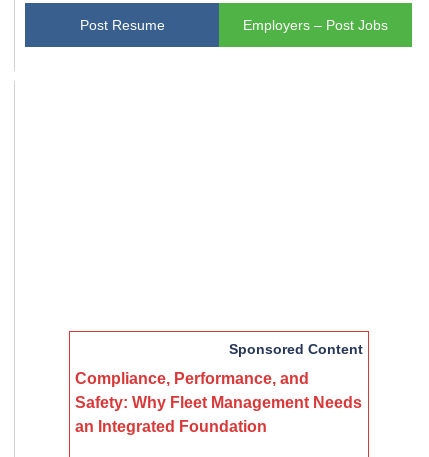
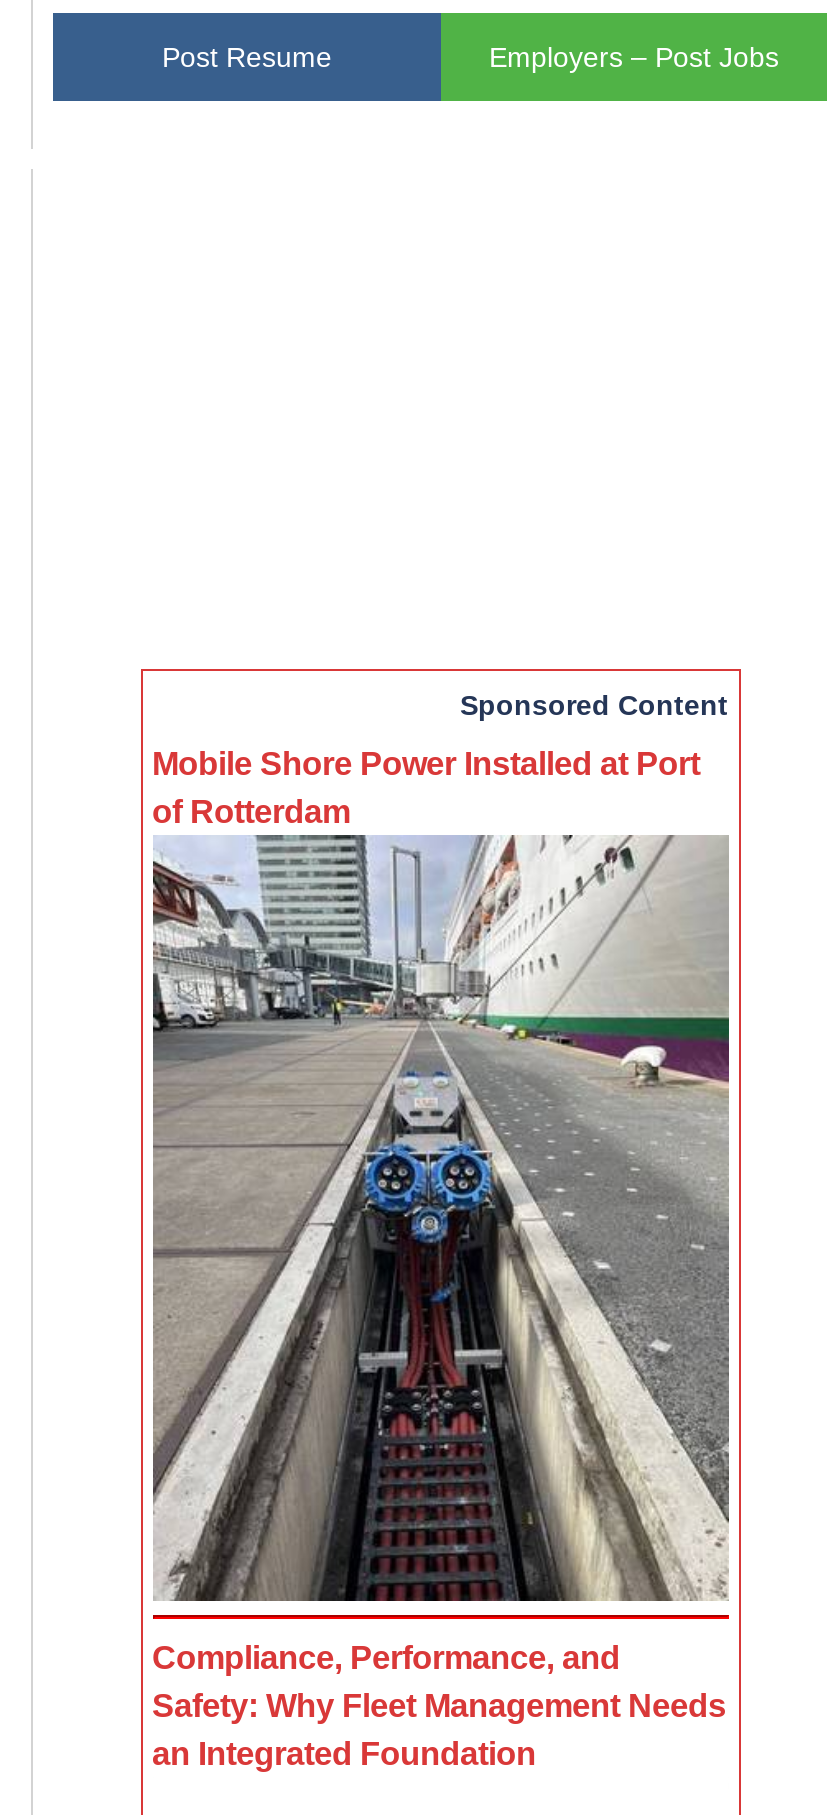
+ [image]

+ Mobile Shore Power Installed at Port
+ of Rotterdam
